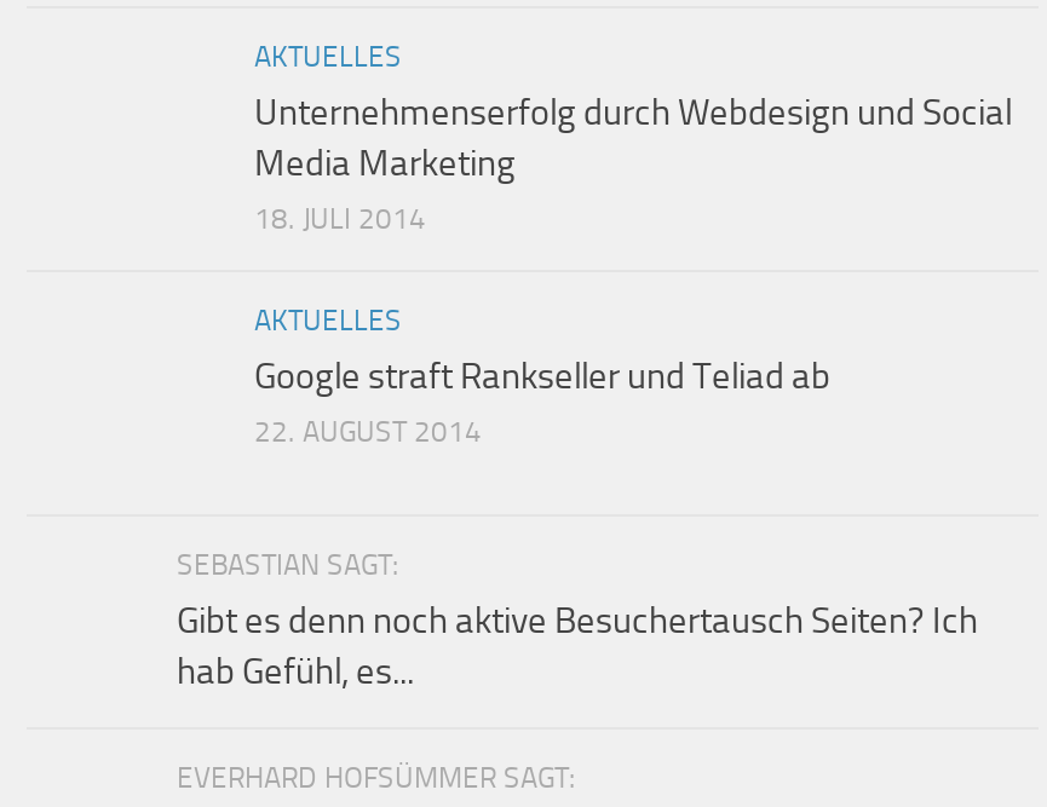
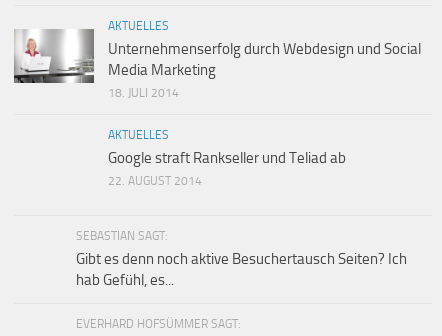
+ [image]
